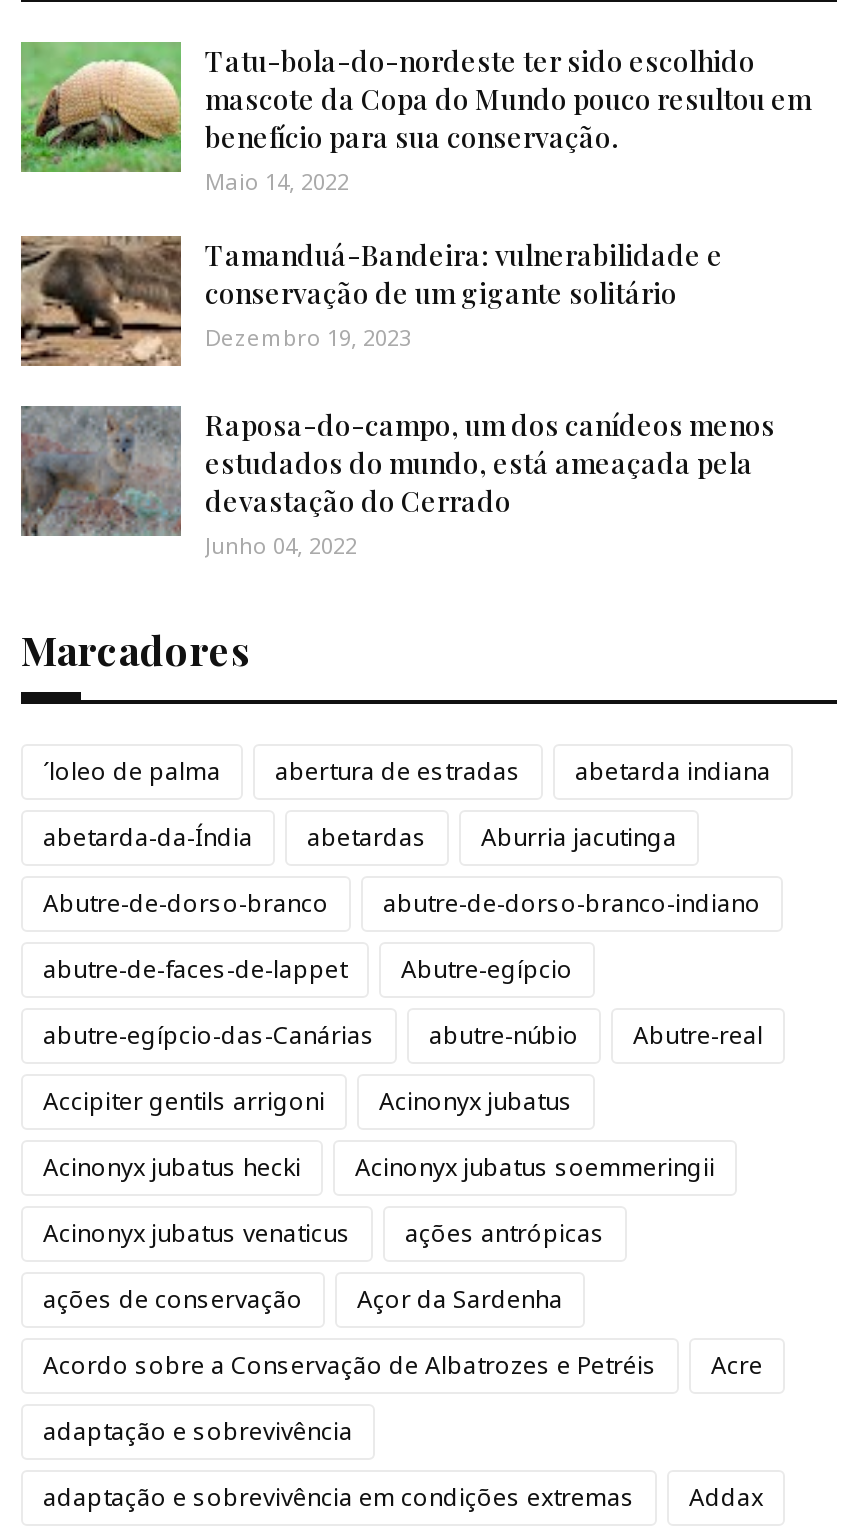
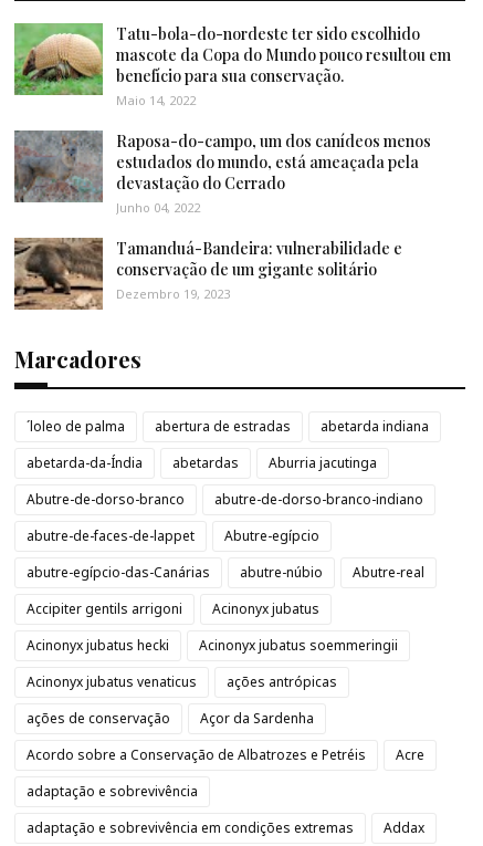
moved down: [image] | Tamanduá-Bandeira: vulnerabilidade e | conservação de um gigante solitário | Dezembro 19, 2023

moved up: [image] | Raposa-do-campo, um dos canídeos menos | estudados do mundo, está ameaçada pela | devastação do Cerrado | Junho 04, 2022
